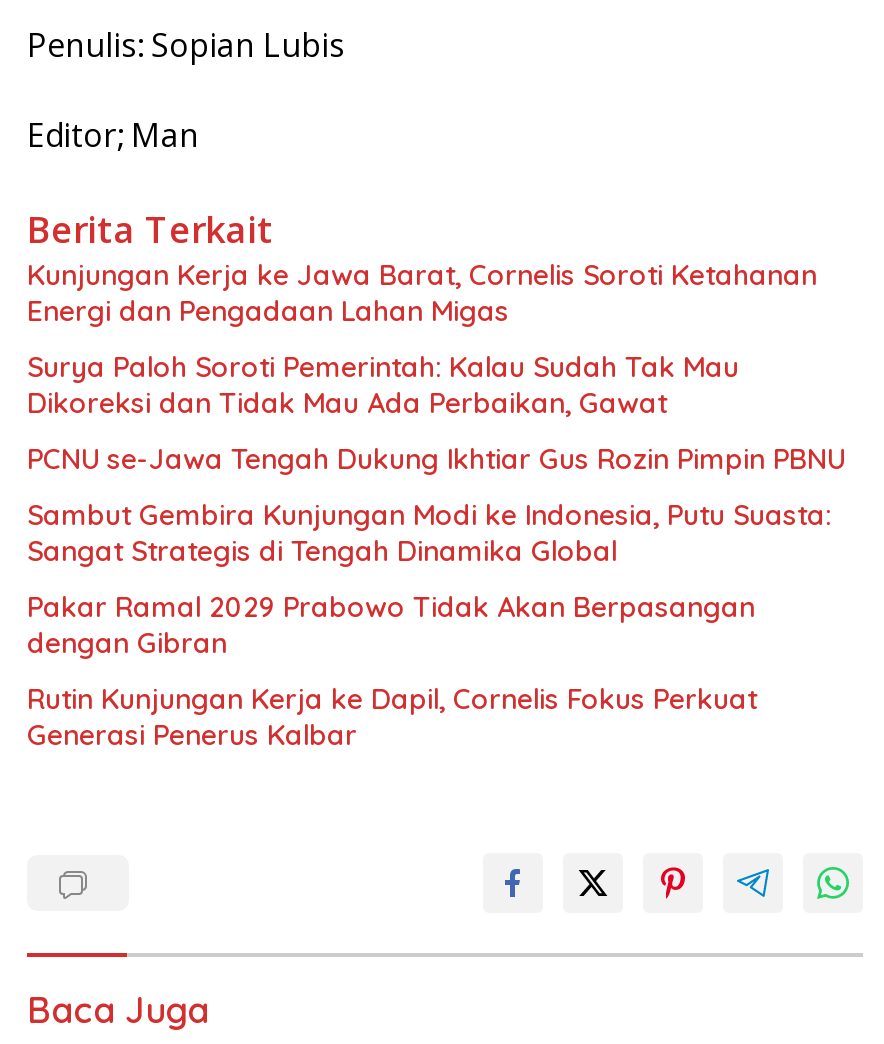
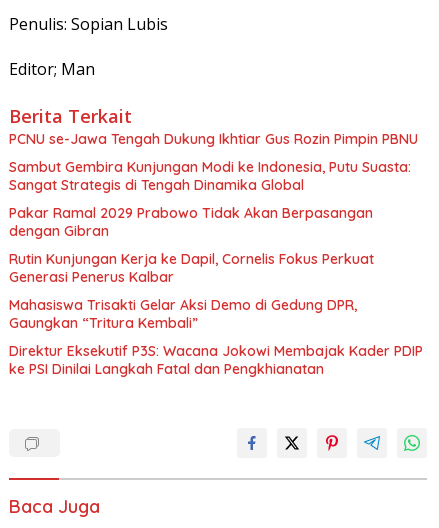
- Kunjungan Kerja ke Jawa Barat, Cornelis Soroti Ketahanan
- Energi dan Pengadaan Lahan Migas
- Surya Paloh Soroti Pemerintah: Kalau Sudah Tak Mau
- Dikoreksi dan Tidak Mau Ada Perbaikan, Gawat

moved up: PCNU se-Jawa Tengah Dukung Ikhtiar Gus Rozin Pimpin PBNU | Sambut Gembira Kunjungan Modi ke Indonesia, Putu Suasta: | Sangat Strategis di Tengah Dinamika Global | Pakar Ramal 2029 Prabowo Tidak Akan Berpasangan | dengan Gibran | Rutin Kunjungan Kerja ke Dapil, Cornelis Fokus Perkuat | Generasi Penerus Kalbar

+ Mahasiswa Trisakti Gelar Aksi Demo di Gedung DPR,
+ Gaungkan “Tritura Kembali”
+ Direktur Eksekutif P3S: Wacana Jokowi Membajak Kader PDIP
+ ke PSI Dinilai Langkah Fatal dan Pengkhianatan
